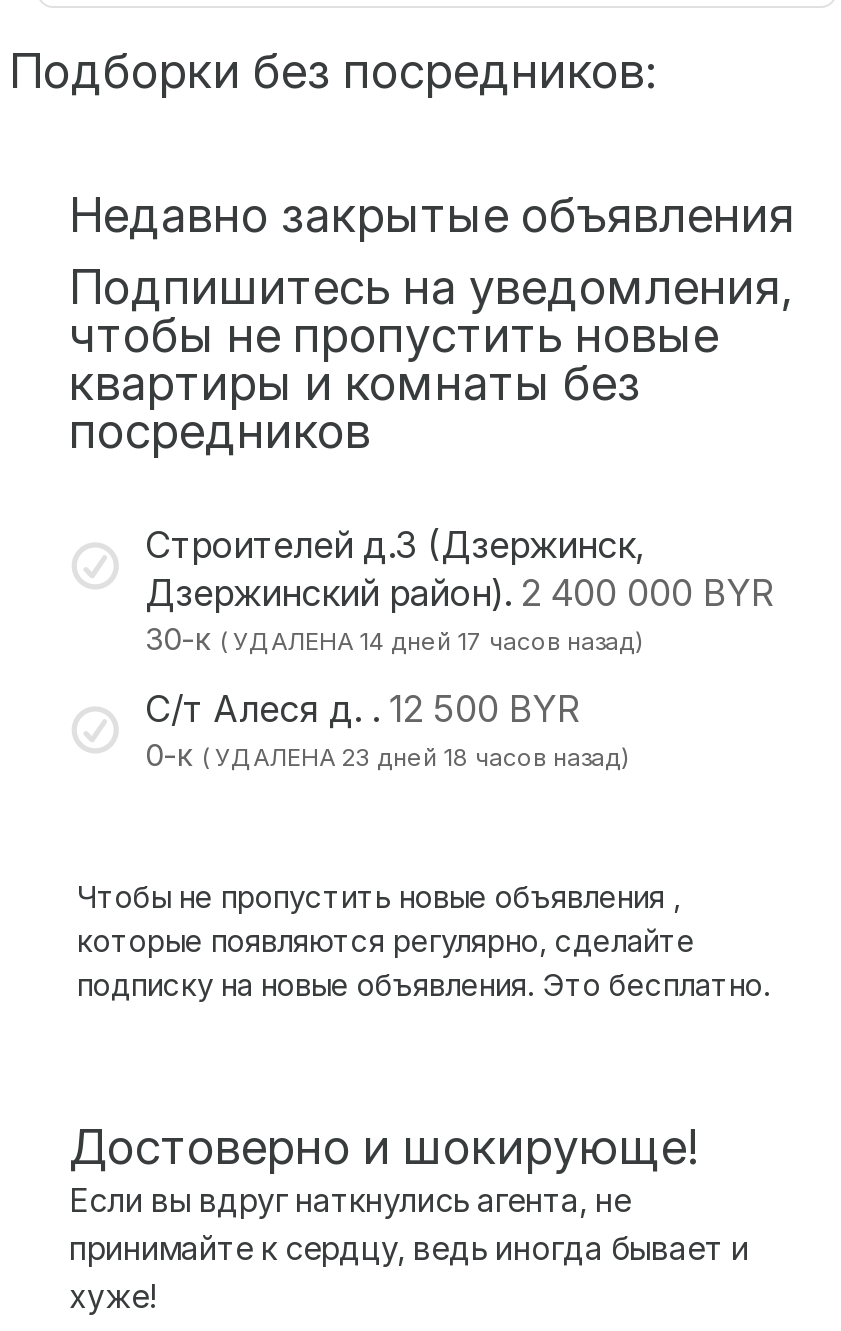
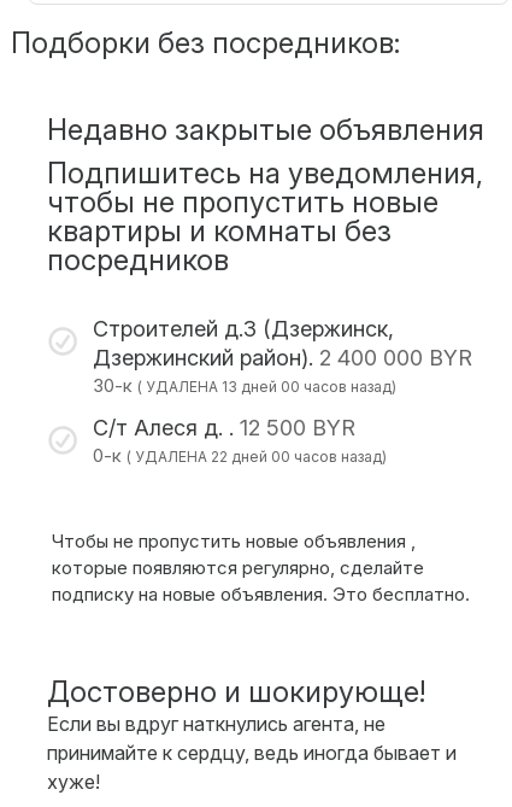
- 30-к ( УДАЛЕНА 14 дней 17 часов назад)
+ 30-к ( УДАЛЕНА 13 дней 00 часов назад)

- 0-к ( УДАЛЕНА 23 дней 18 часов назад)
+ 0-к ( УДАЛЕНА 22 дней 00 часов назад)
